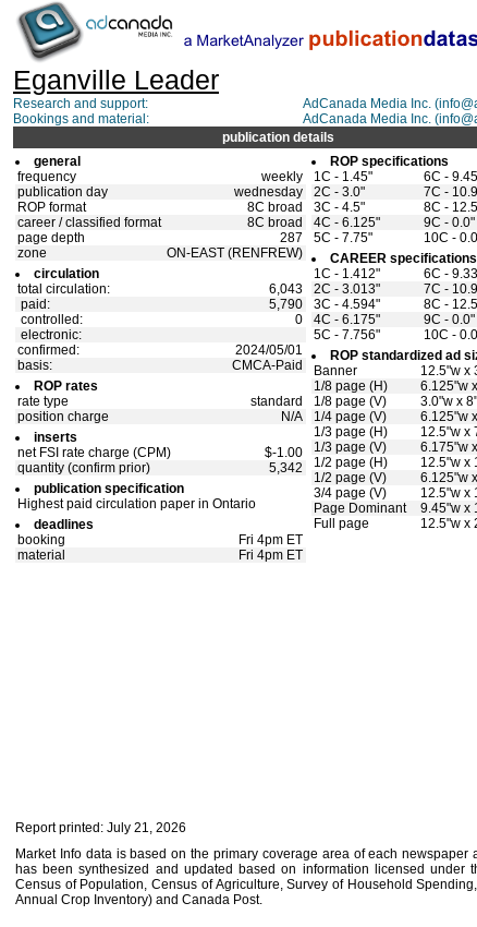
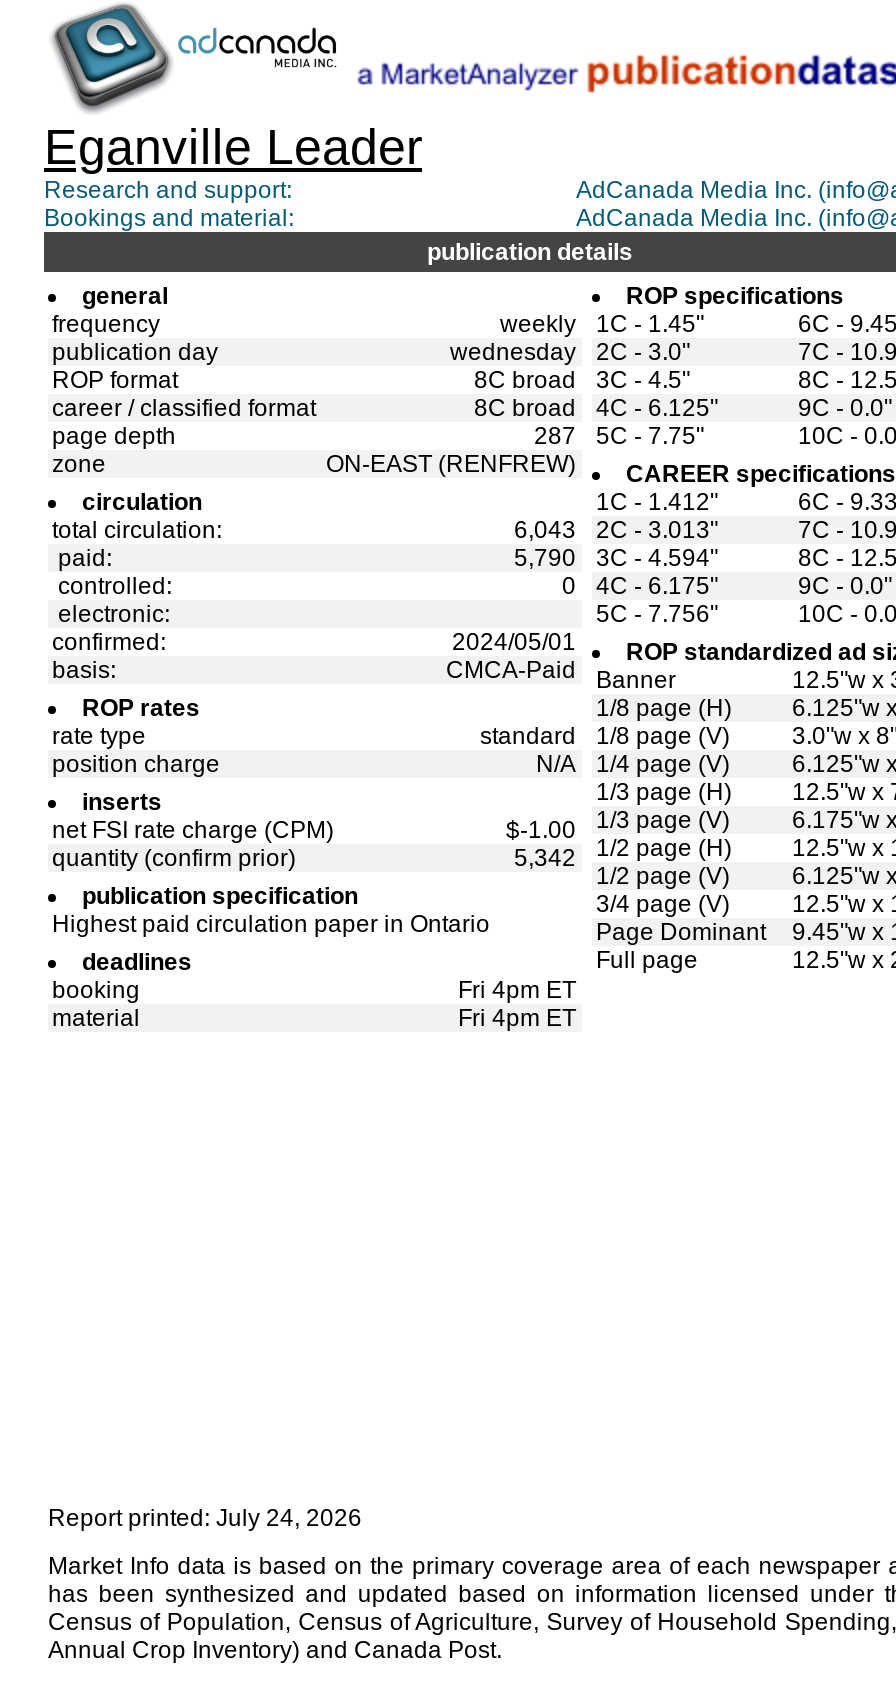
- Report printed: July 21, 2026
+ Report printed: July 24, 2026
